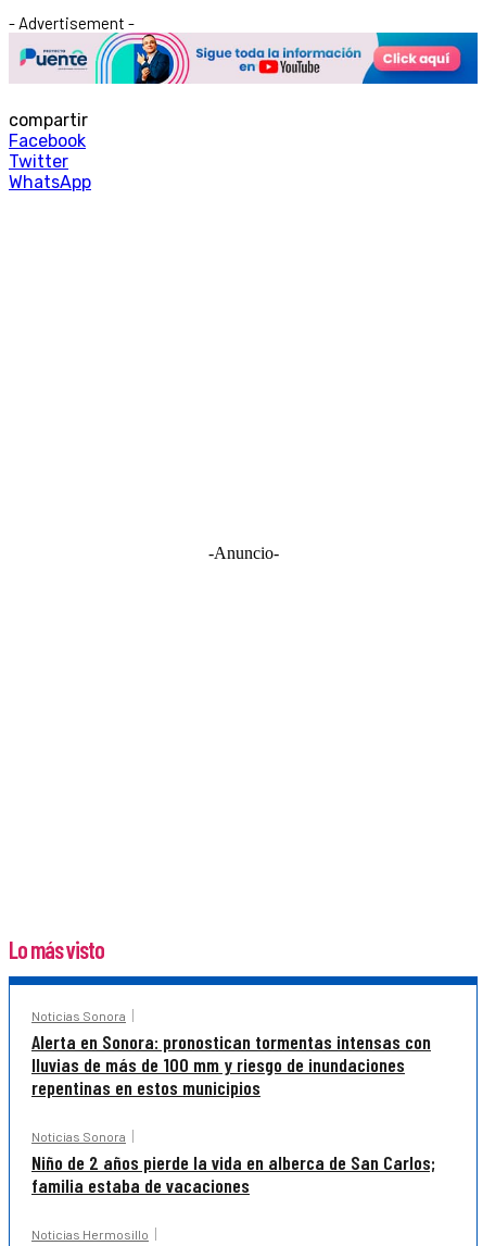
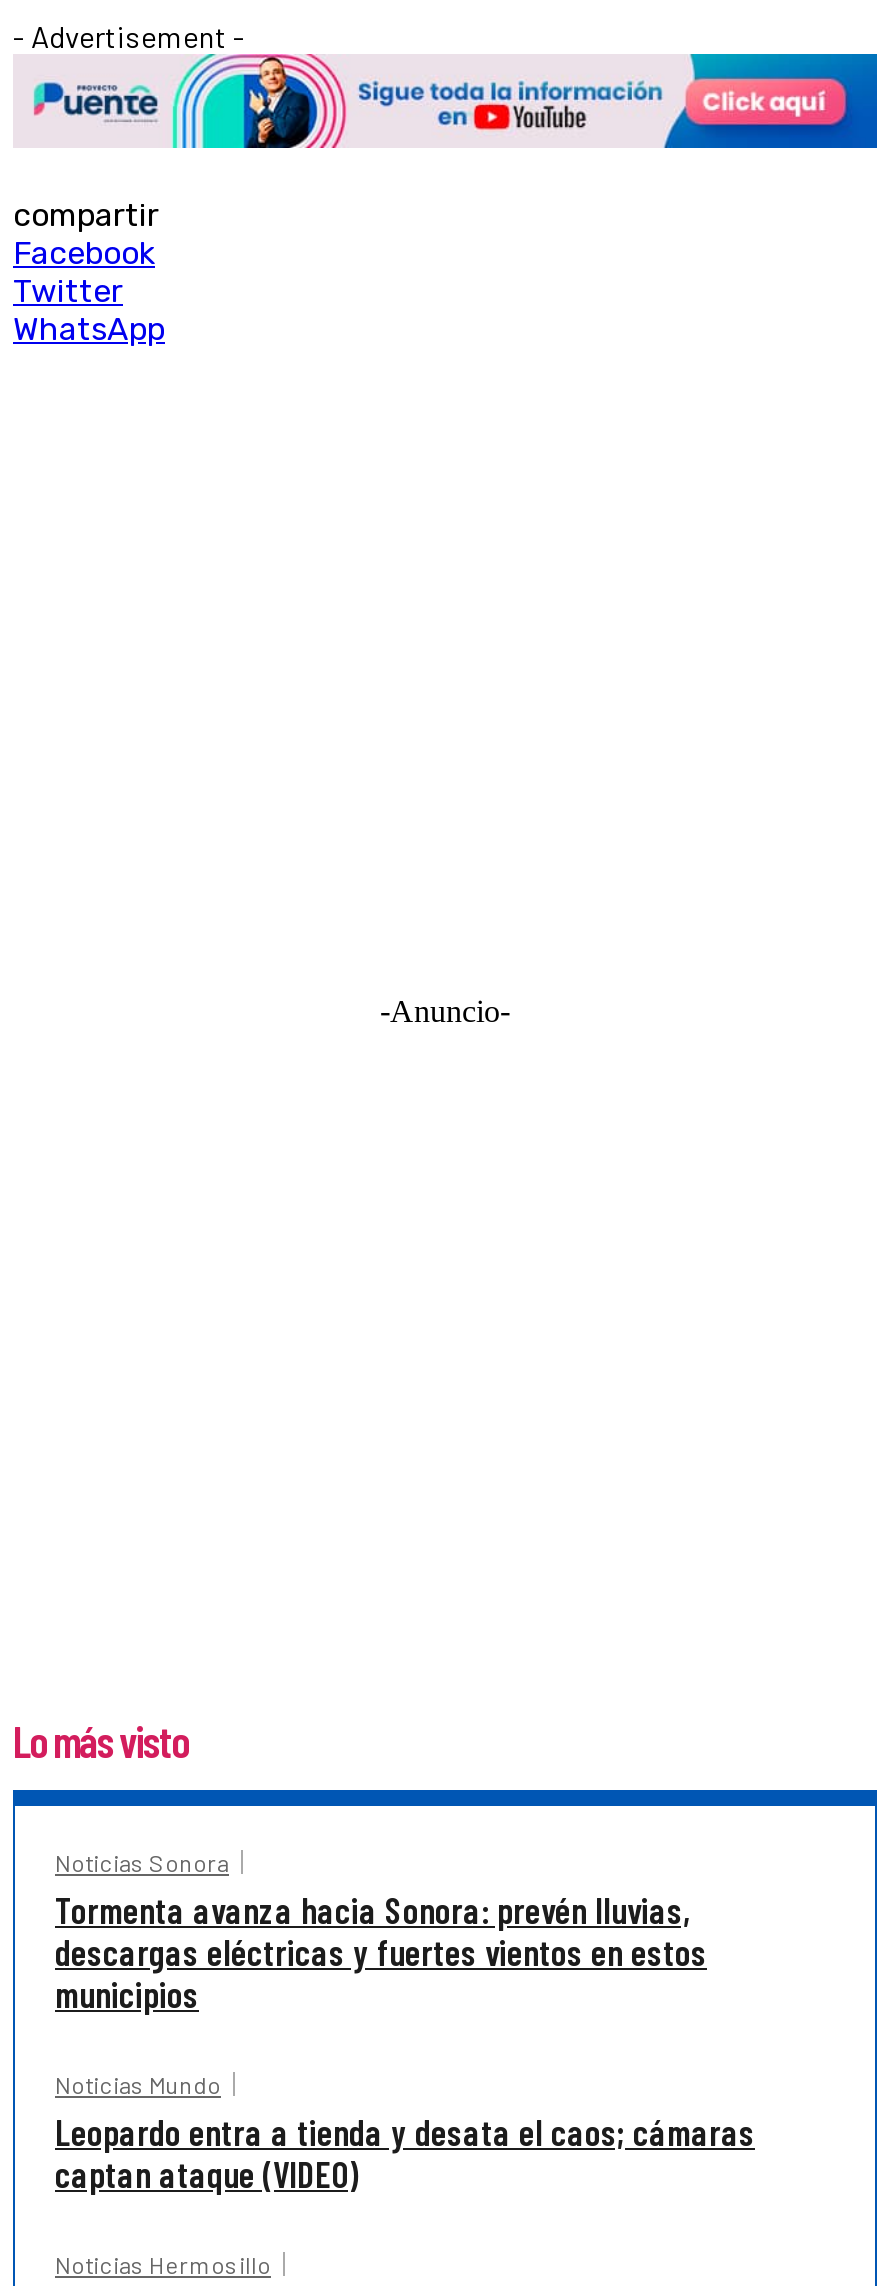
- Alerta en Sonora: pronostican tormentas intensas con
- lluvias de más de 100 mm y riesgo de inundaciones
- repentinas en estos municipios
+ Tormenta avanza hacia Sonora: prevén lluvias,
+ descargas eléctricas y fuertes vientos en estos
+ municipios

- Noticias Sonora
- Niño de 2 años pierde la vida en alberca de San Carlos;
- familia estaba de vacaciones
+ Noticias Mundo
+ Leopardo entra a tienda y desata el caos; cámaras
+ captan ataque (VIDEO)
